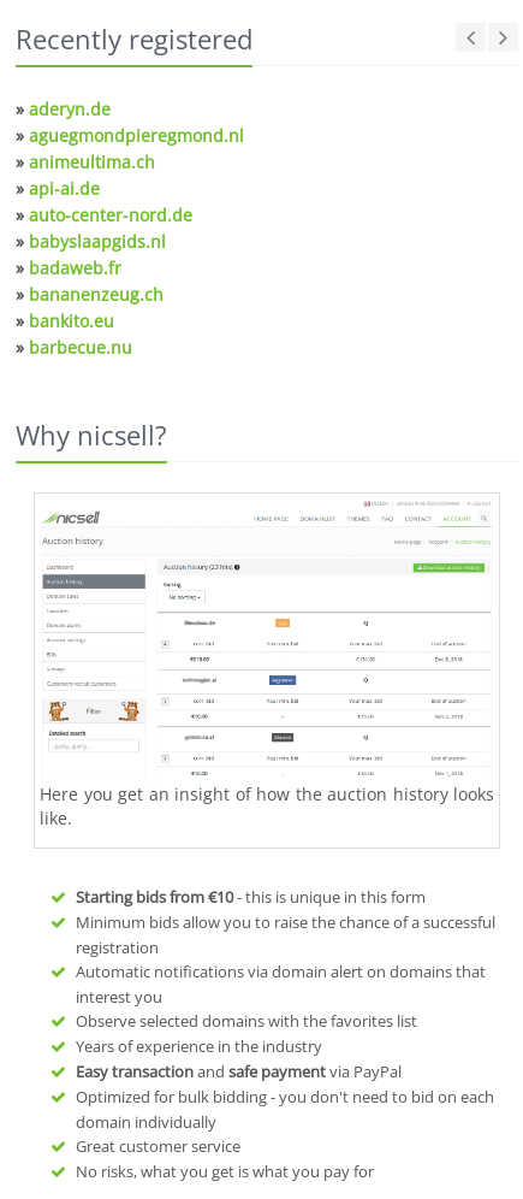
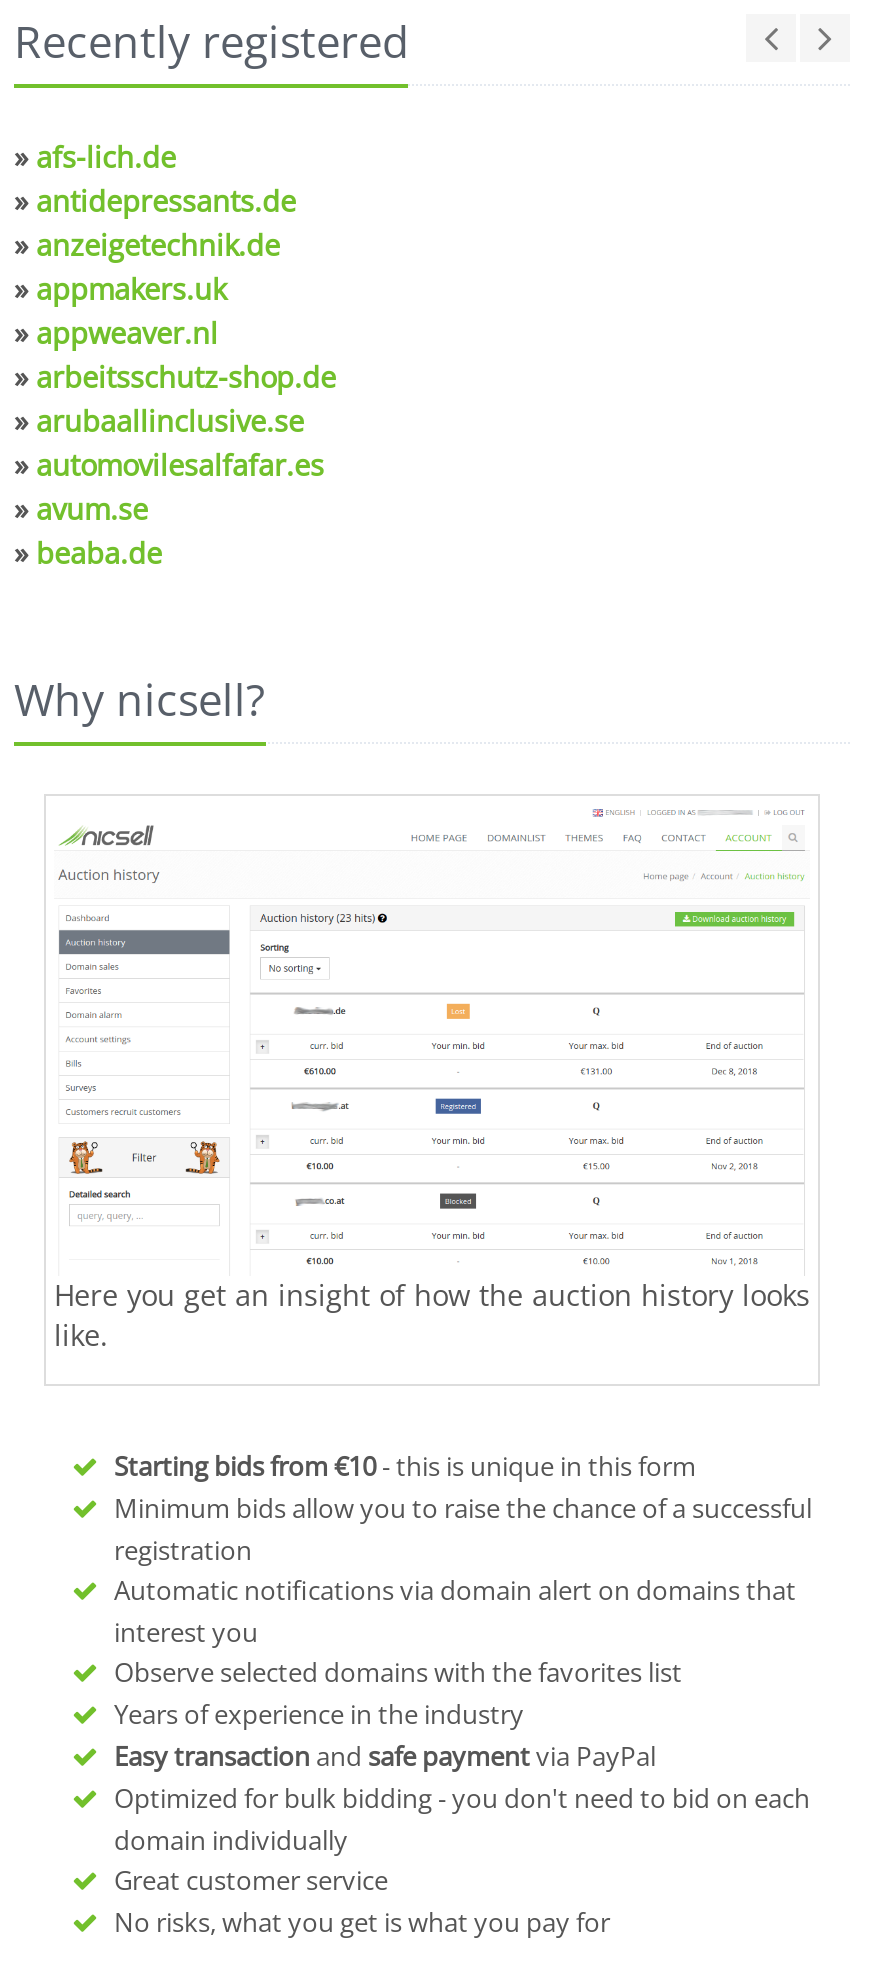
- » aderyn.de
- » aguegmondpieregmond.nl
- » animeultima.ch
- » api-ai.de
- » auto-center-nord.de
- » babyslaapgids.nl
- » badaweb.fr
- » bananenzeug.ch
- » bankito.eu
- » barbecue.nu
+ » afs-lich.de
+ » antidepressants.de
+ » anzeigetechnik.de
+ » appmakers.uk
+ » appweaver.nl
+ » arbeitsschutz-shop.de
+ » arubaallinclusive.se
+ » automovilesalfafar.es
+ » avum.se
+ » beaba.de
